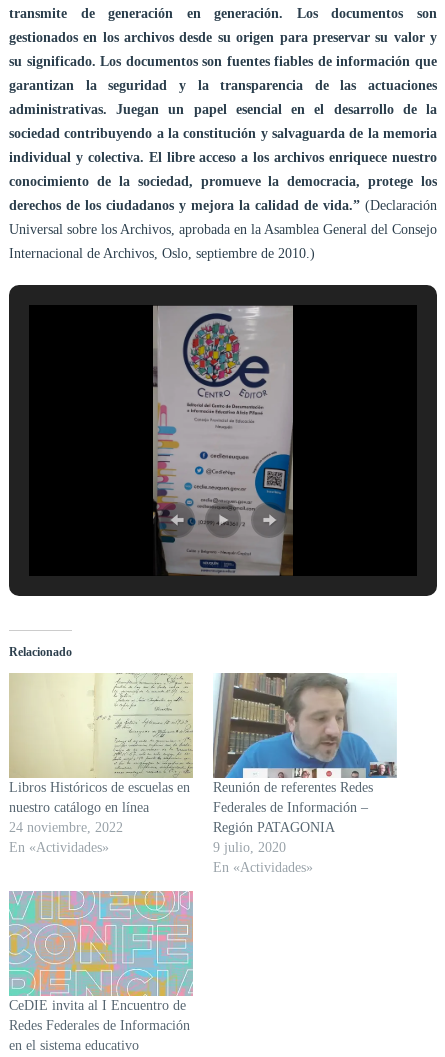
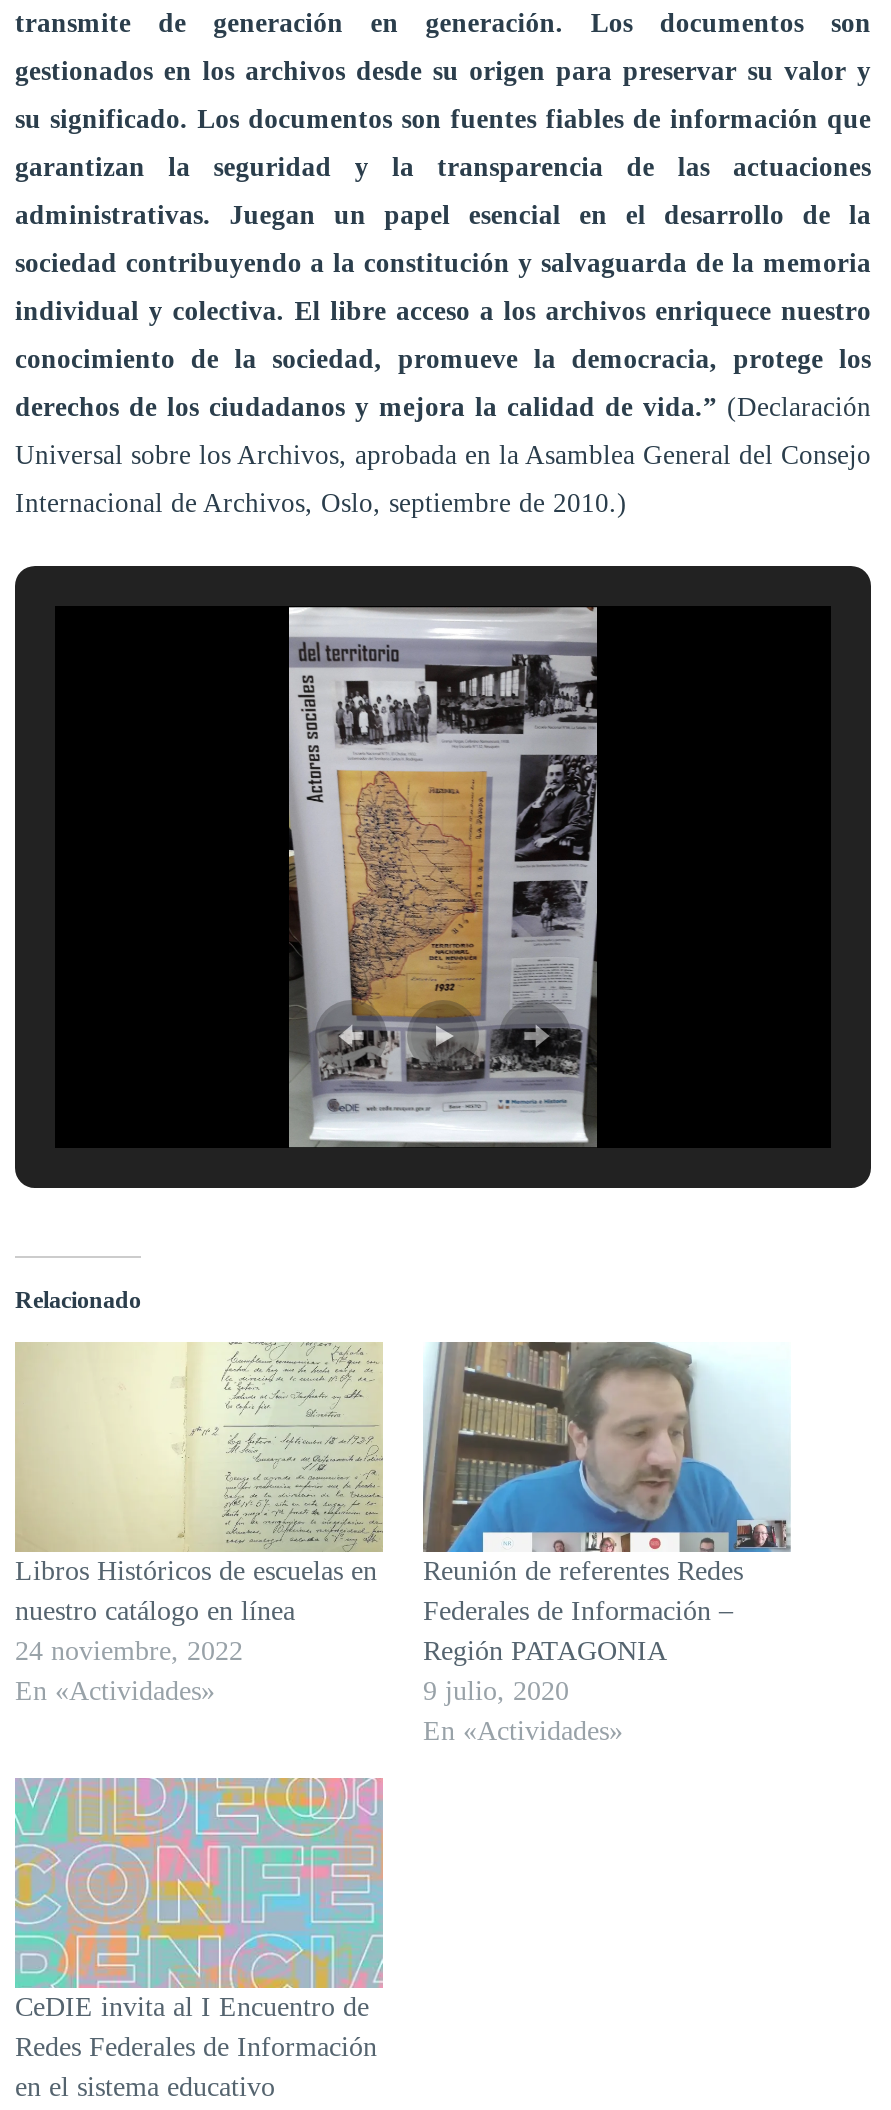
- [image]
+ [image]
